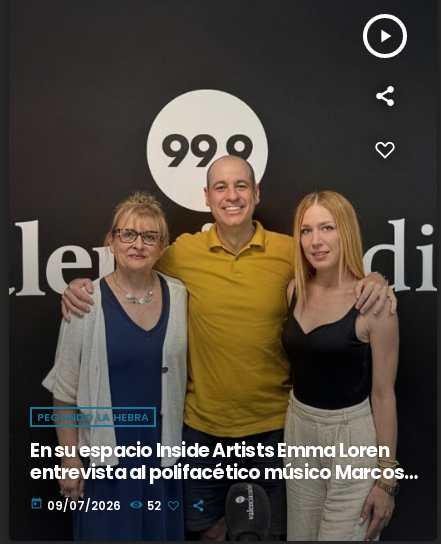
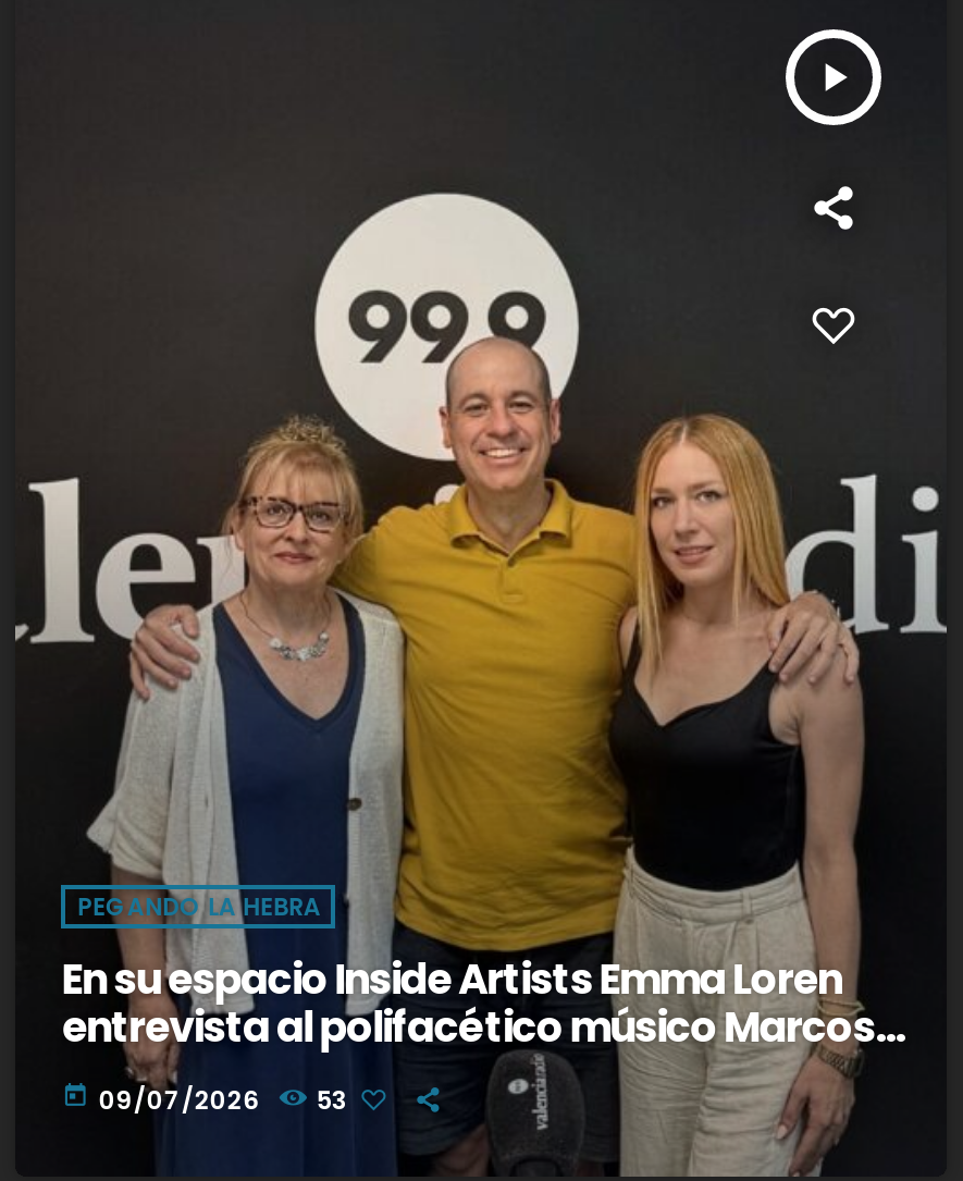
- 52
+ 53
